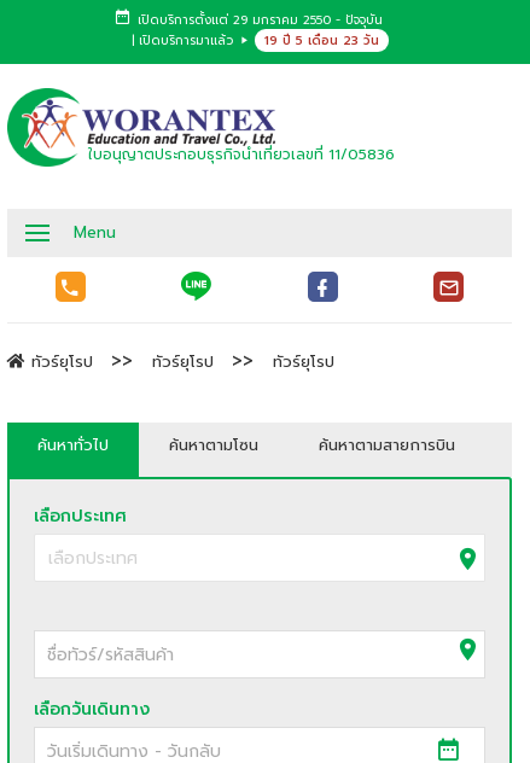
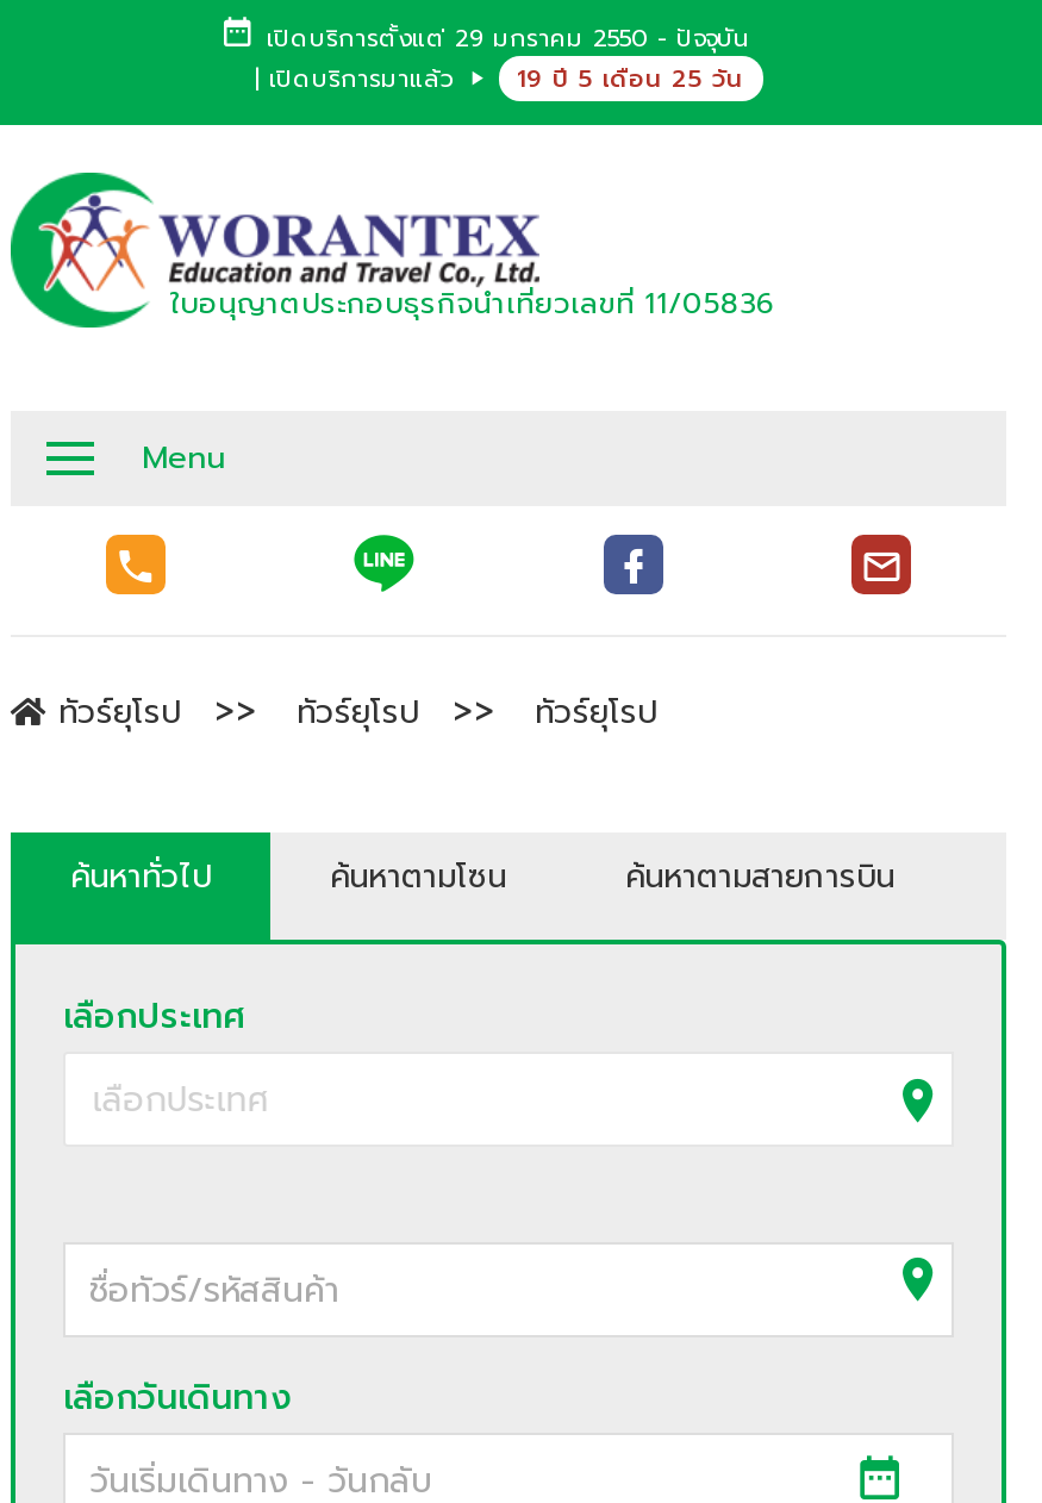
- 19 ปี 5 เดือน 23 วัน
+ 19 ปี 5 เดือน 25 วัน
